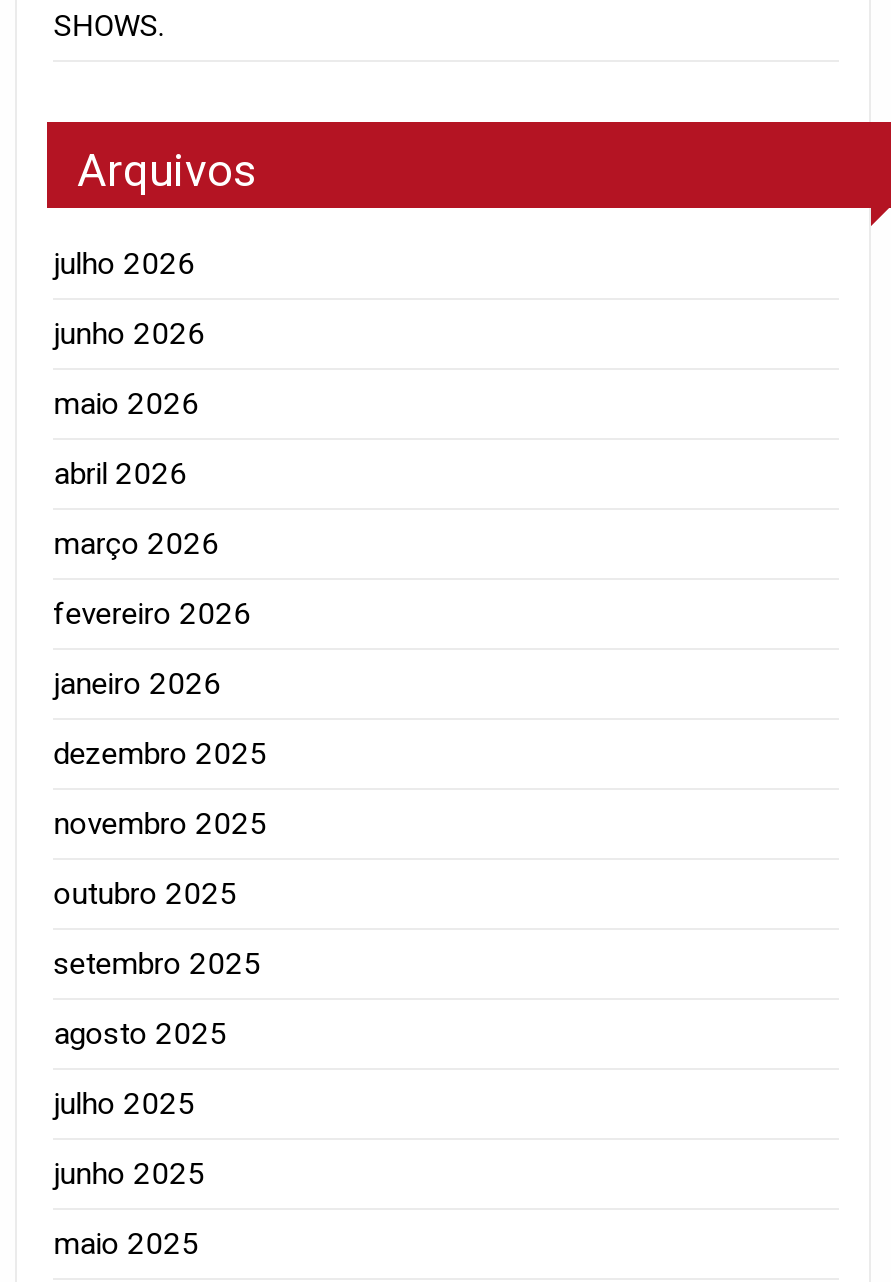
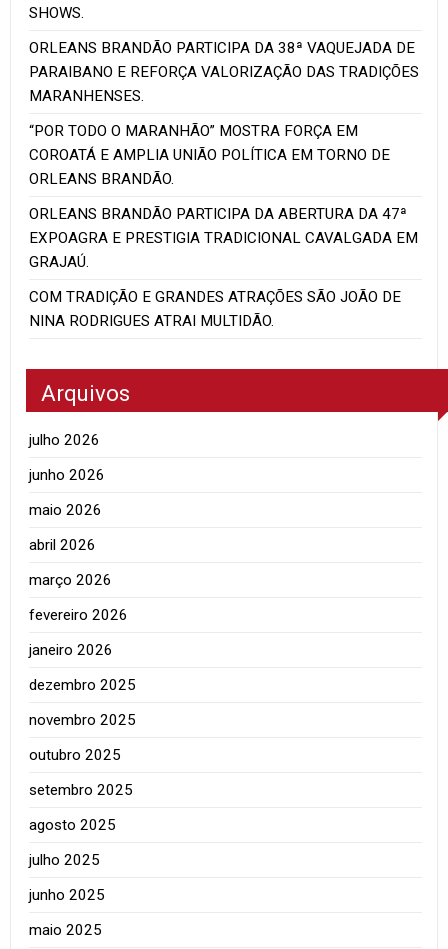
+ ORLEANS BRANDÃO PARTICIPA DA 38ª VAQUEJADA DE
+ PARAIBANO E REFORÇA VALORIZAÇÃO DAS TRADIÇÕES
+ MARANHENSES.
+ “POR TODO O MARANHÃO” MOSTRA FORÇA EM
+ COROATÁ E AMPLIA UNIÃO POLÍTICA EM TORNO DE
+ ORLEANS BRANDÃO.
+ ORLEANS BRANDÃO PARTICIPA DA ABERTURA DA 47ª
+ EXPOAGRA E PRESTIGIA TRADICIONAL CAVALGADA EM
+ GRAJAÚ.
+ COM TRADIÇÃO E GRANDES ATRAÇÕES SÃO JOÃO DE
+ NINA RODRIGUES ATRAI MULTIDÃO.
